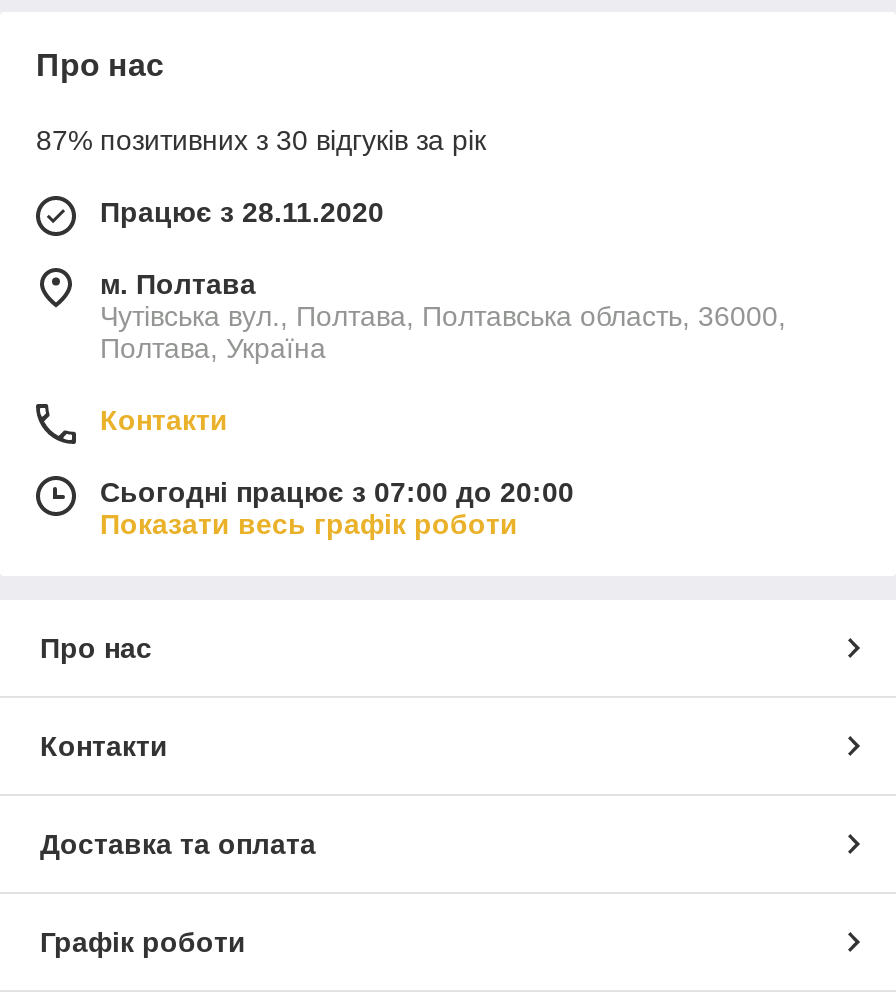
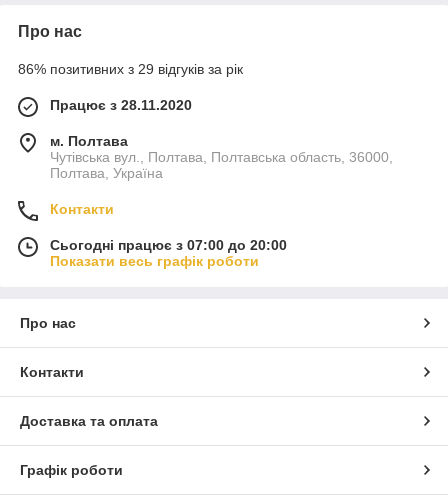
- 87% позитивних з 30 відгуків за рік
+ 86% позитивних з 29 відгуків за рік
